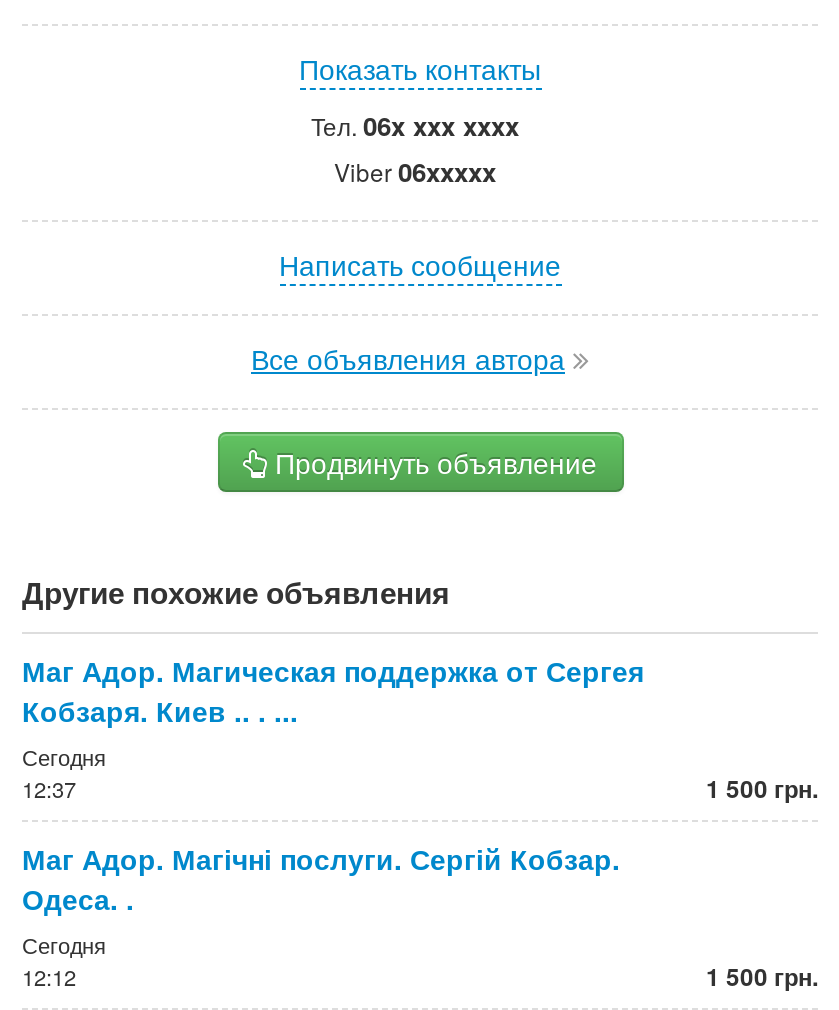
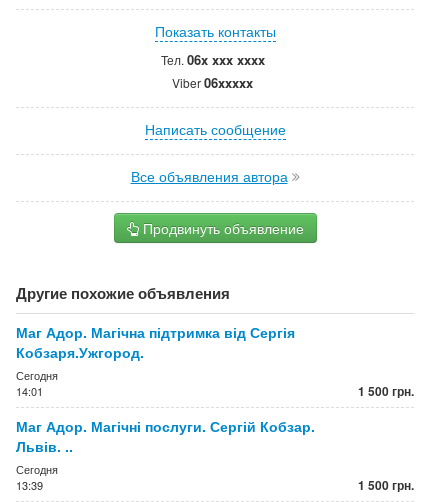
- Маг Адор. Магическая поддержка от Сергея
- Кобзаря. Киев .. . ...
+ Маг Адор. Магічна підтримка від Сергія
+ Кобзаря.Ужгород.

- 12:37
+ 14:01

- Одеса. .
+ Львів. ..

- 12:12
+ 13:39
